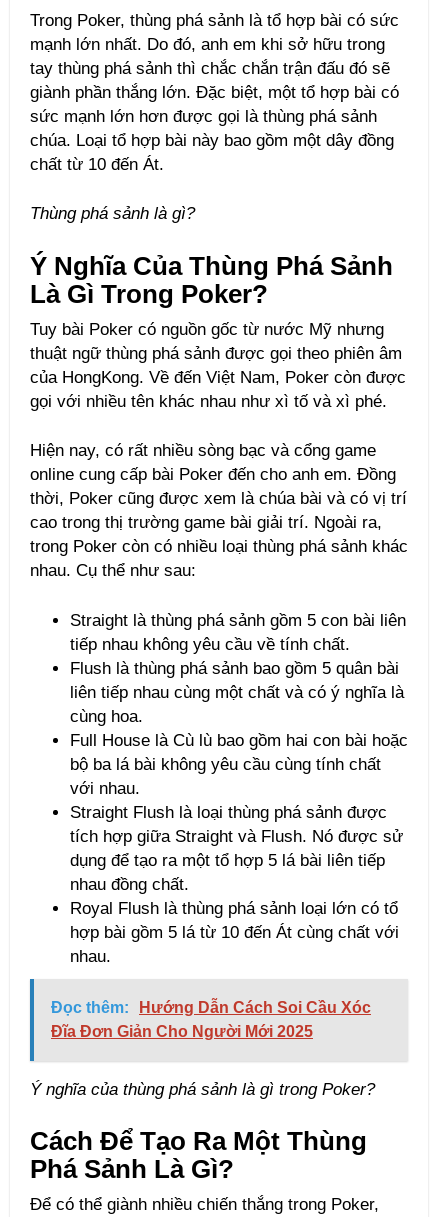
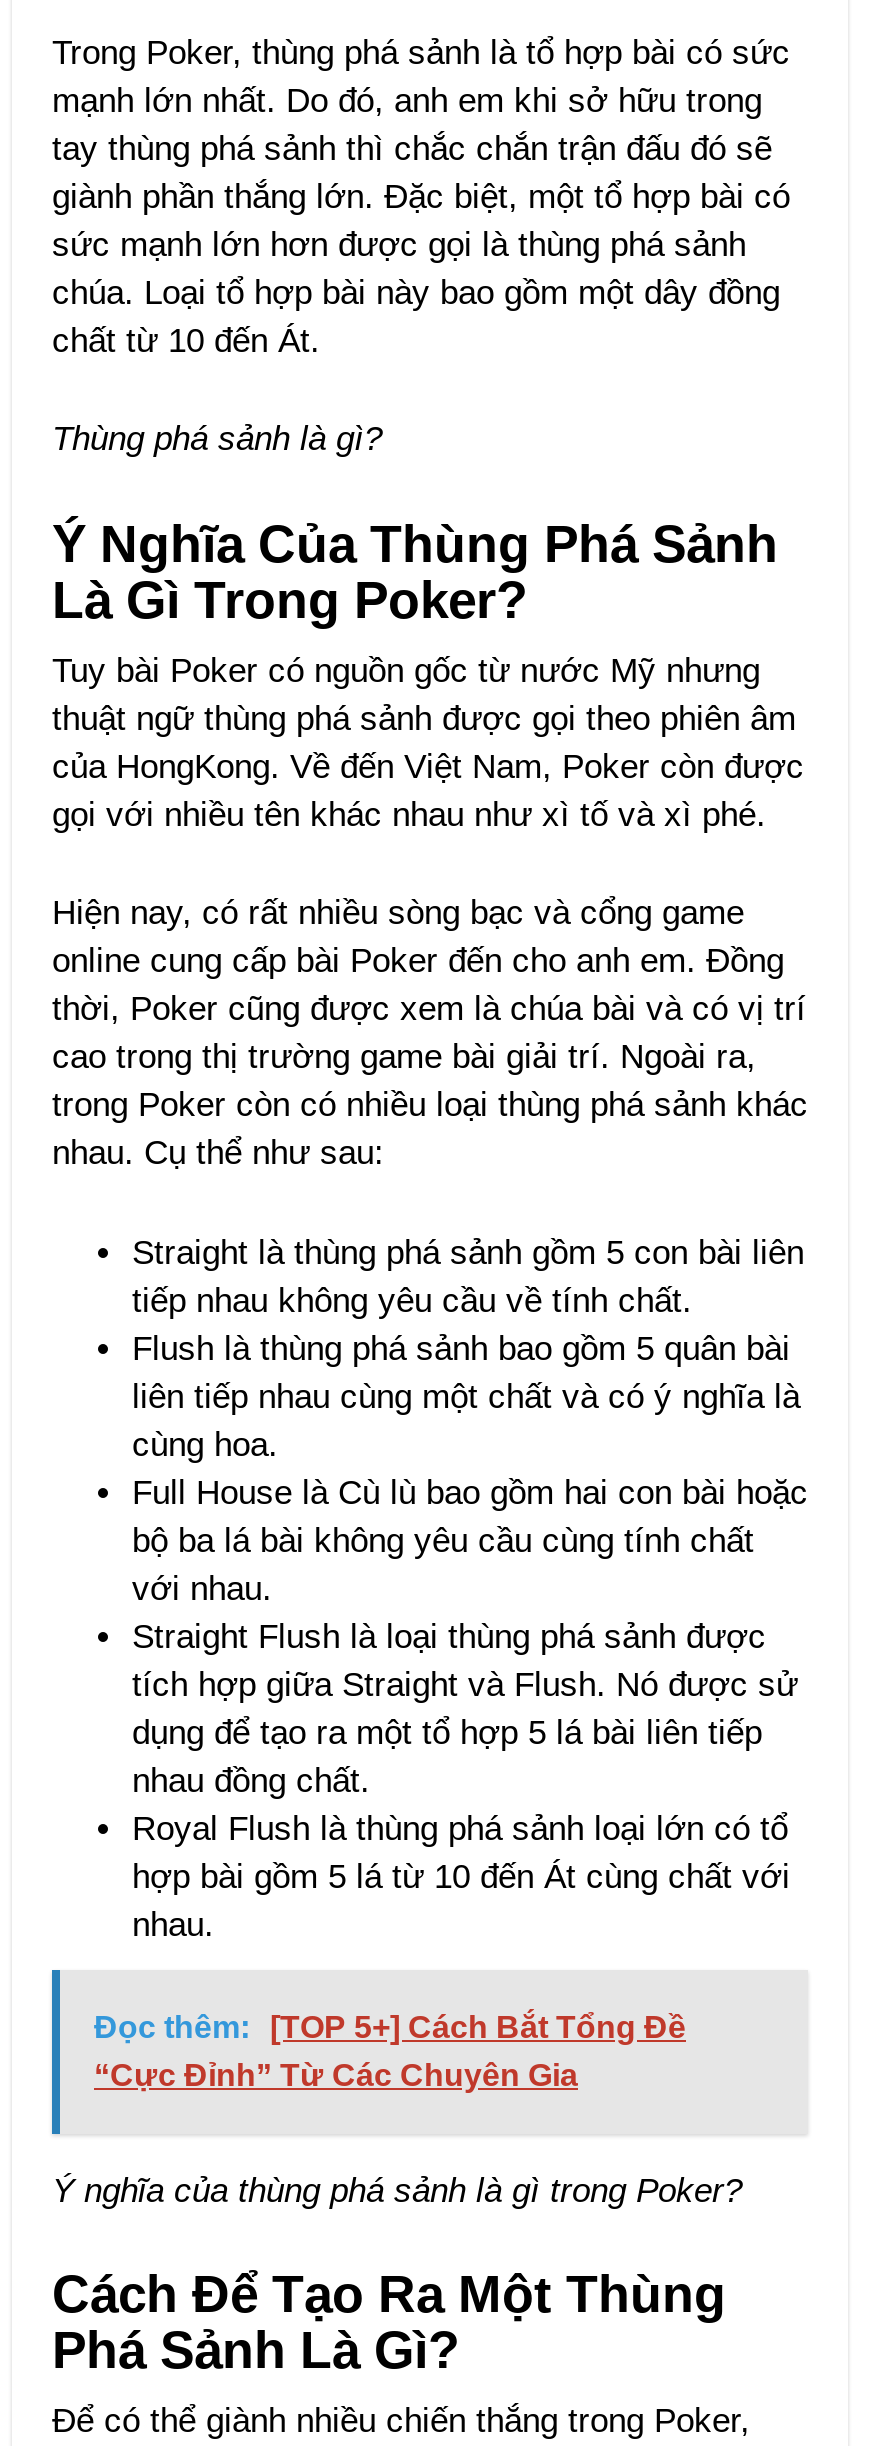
- Đọc thêm: Hướng Dẫn Cách Soi Cầu Xóc
- Đĩa Đơn Giản Cho Người Mới 2025
+ Đọc thêm: [TOP 5+] Cách Bắt Tổng Đề
+ “Cực Đỉnh” Từ Các Chuyên Gia
